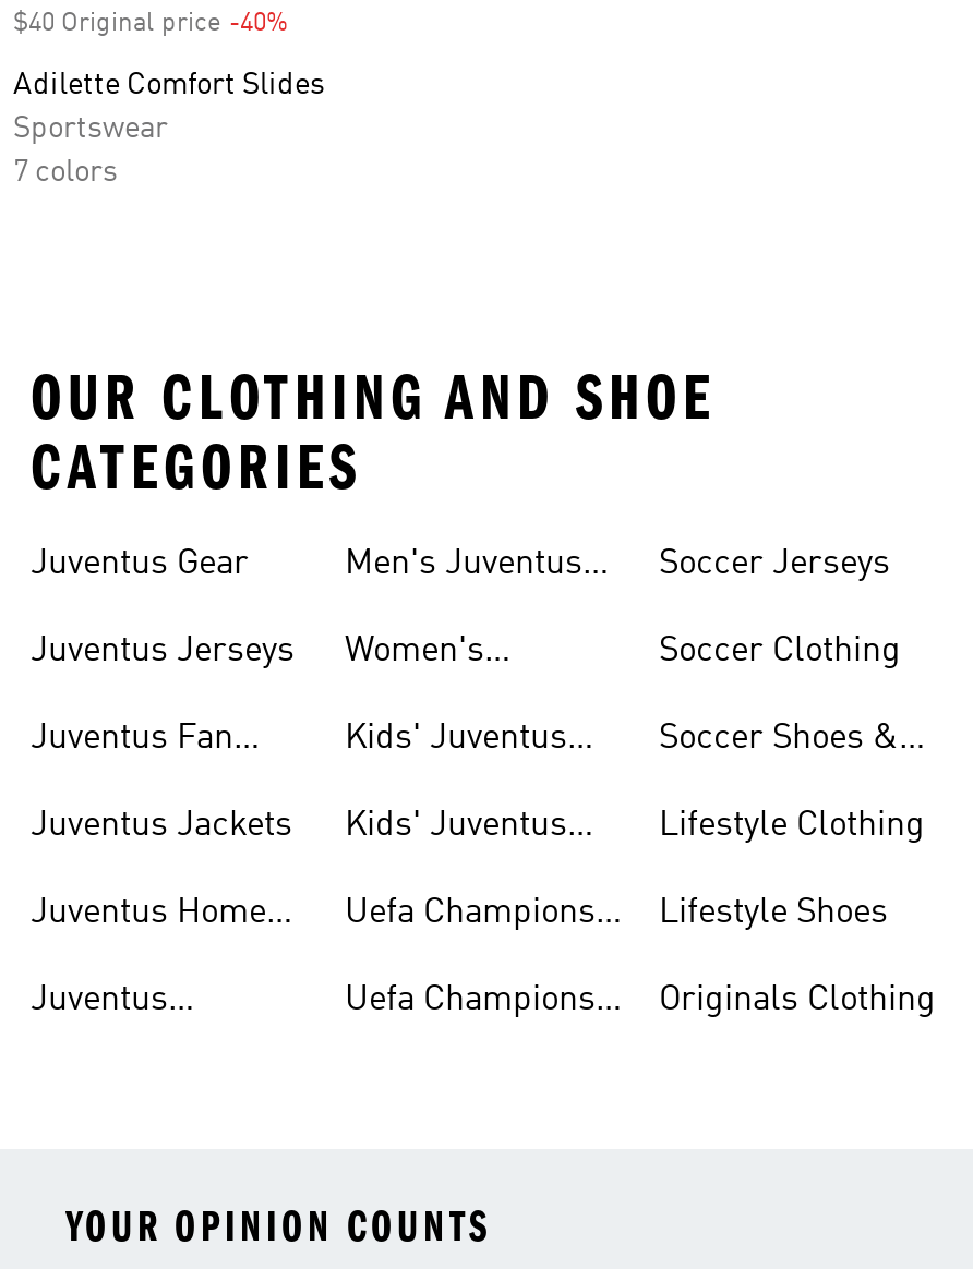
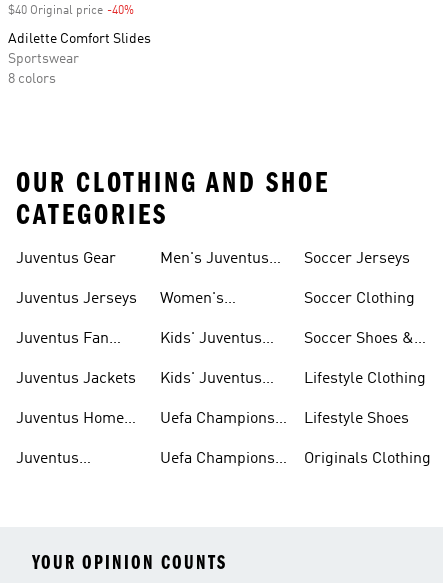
- 7 colors
+ 8 colors
